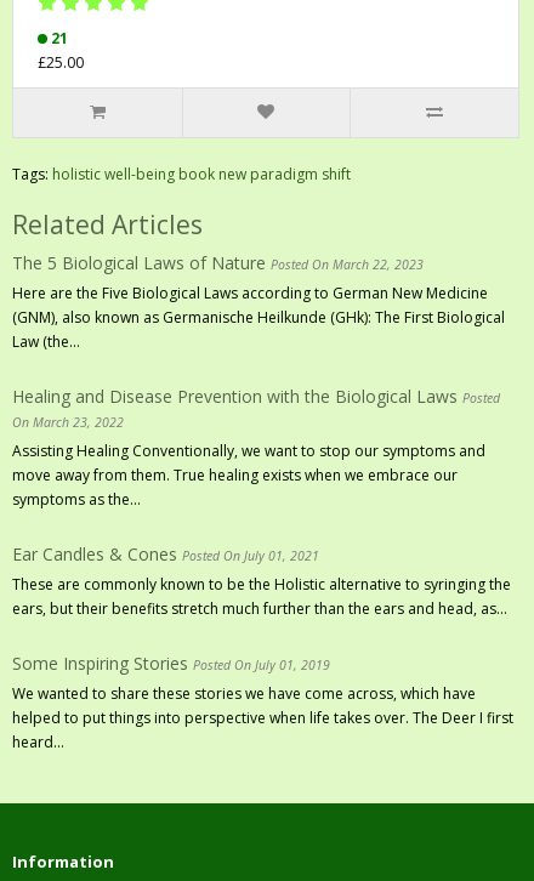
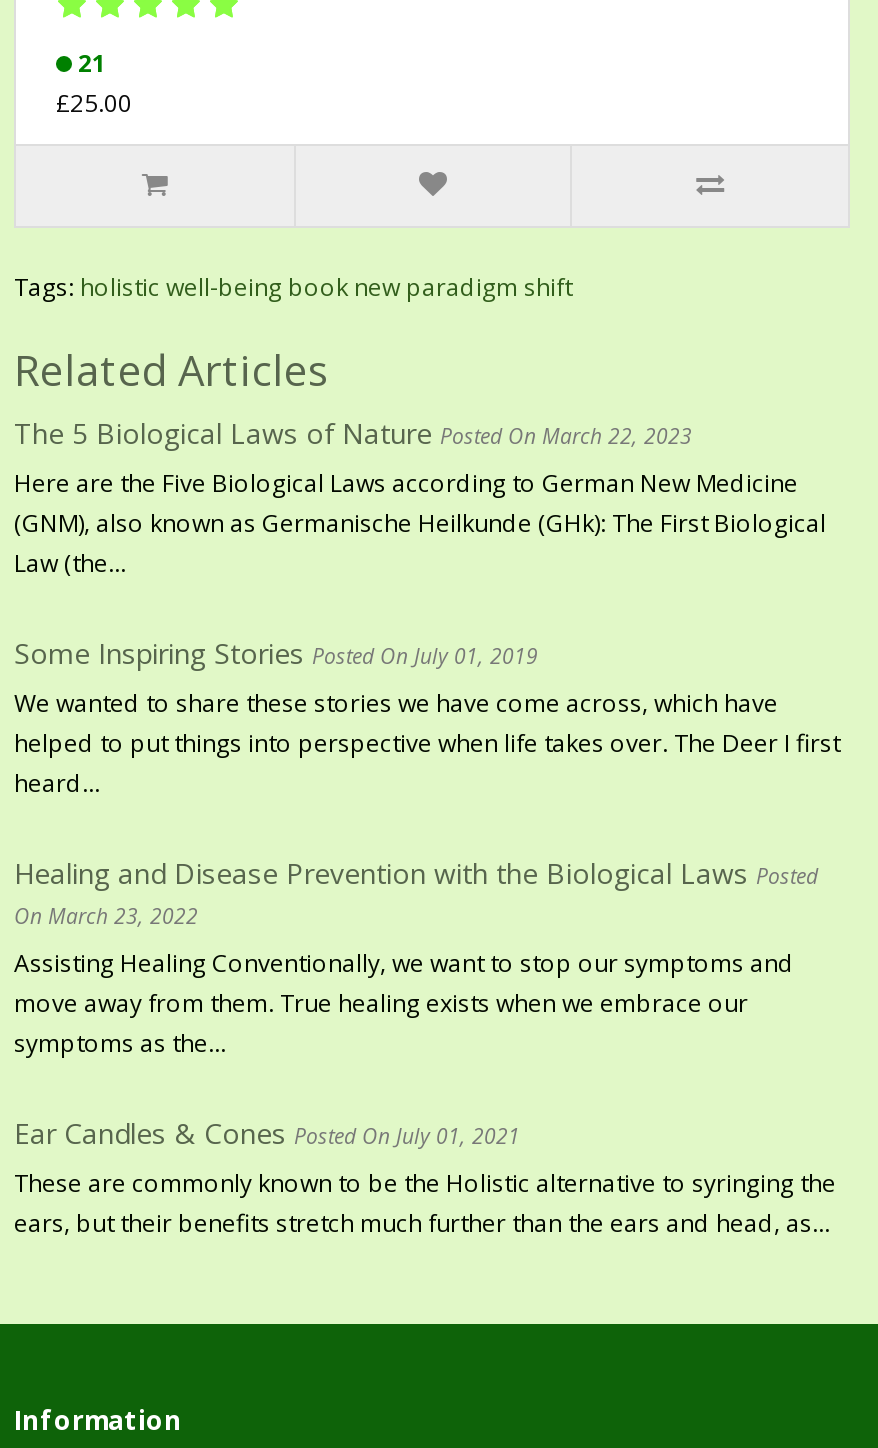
moved down: Healing and Disease Prevention with the Biological Laws Posted | On March 23, 2022 | Assisting Healing Conventionally, we want to stop our symptoms and | move away from them. True healing exists when we embrace our | symptoms as the... | Ear Candles & Cones Posted On July 01, 2021 | These are commonly known to be the Holistic alternative to syringing the | ears, but their benefits stretch much further than the ears and head, as...

moved up: Some Inspiring Stories Posted On July 01, 2019 | We wanted to share these stories we have come across, which have | helped to put things into perspective when life takes over. The Deer I first | heard...
